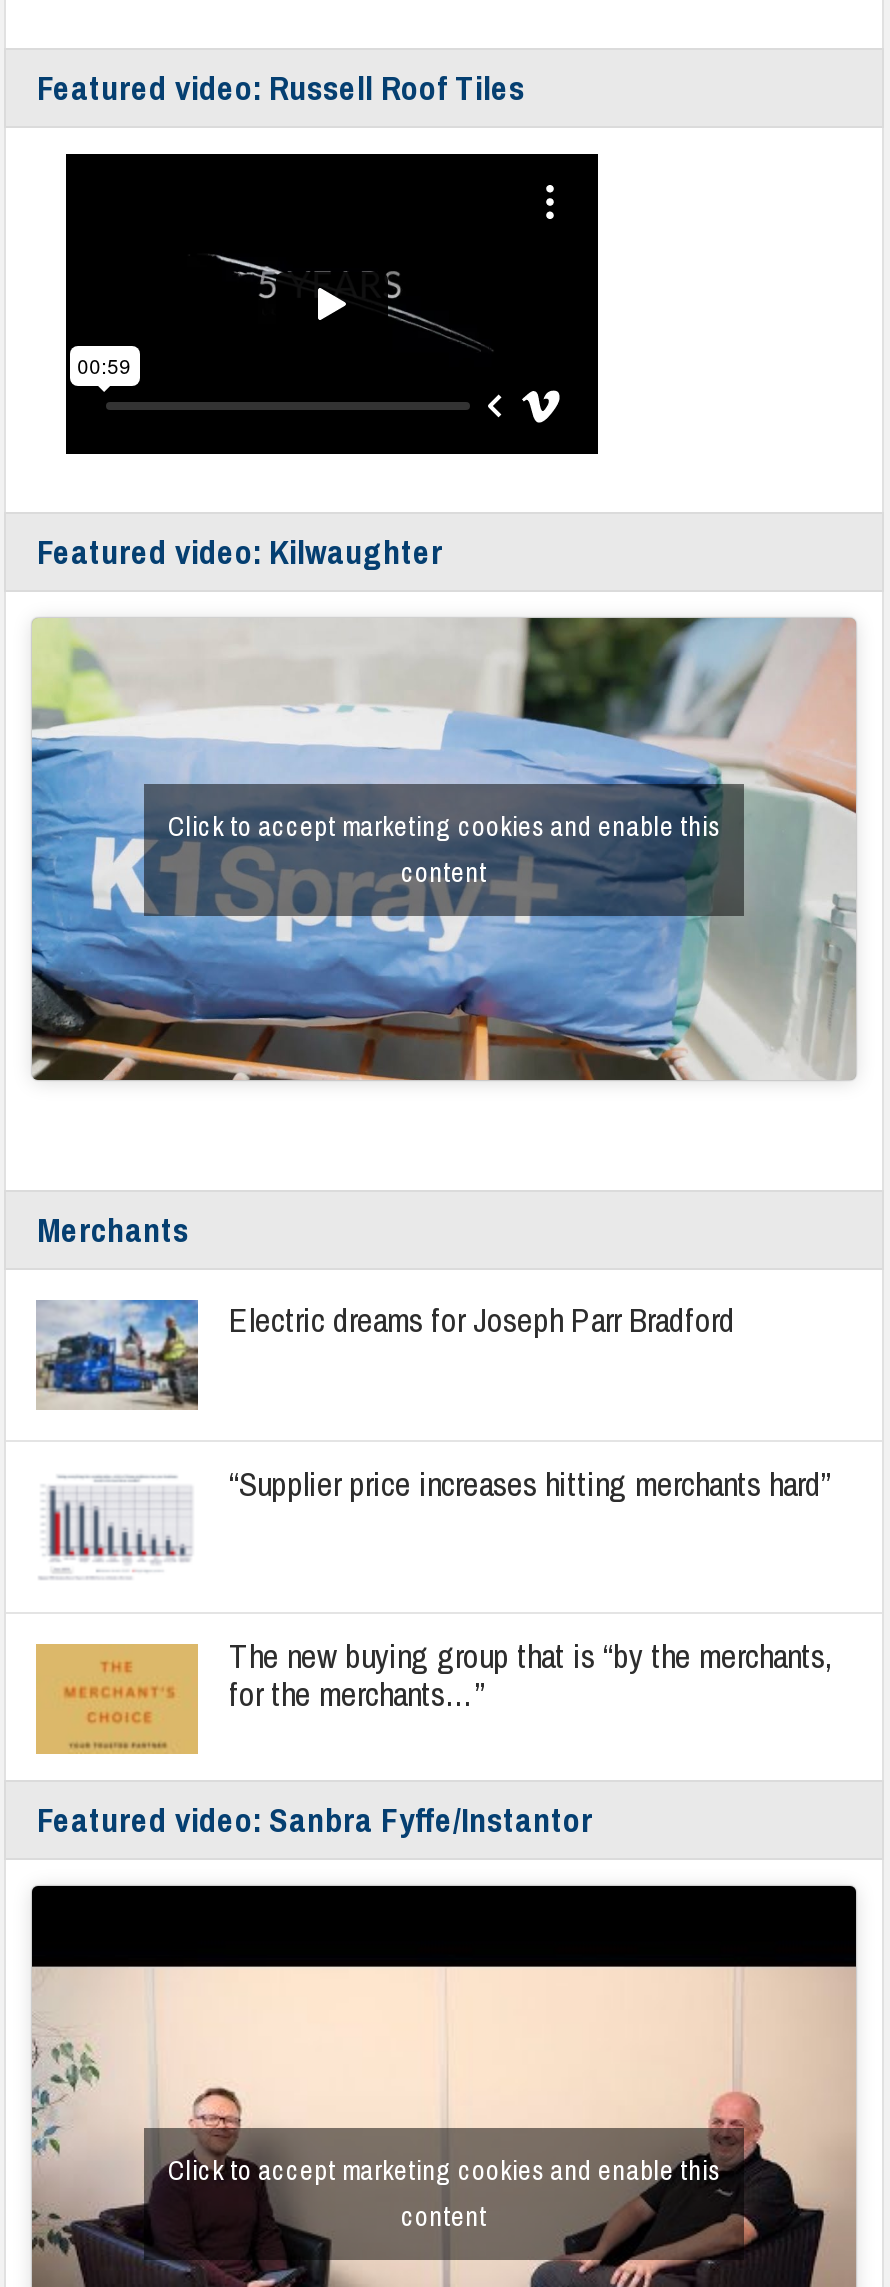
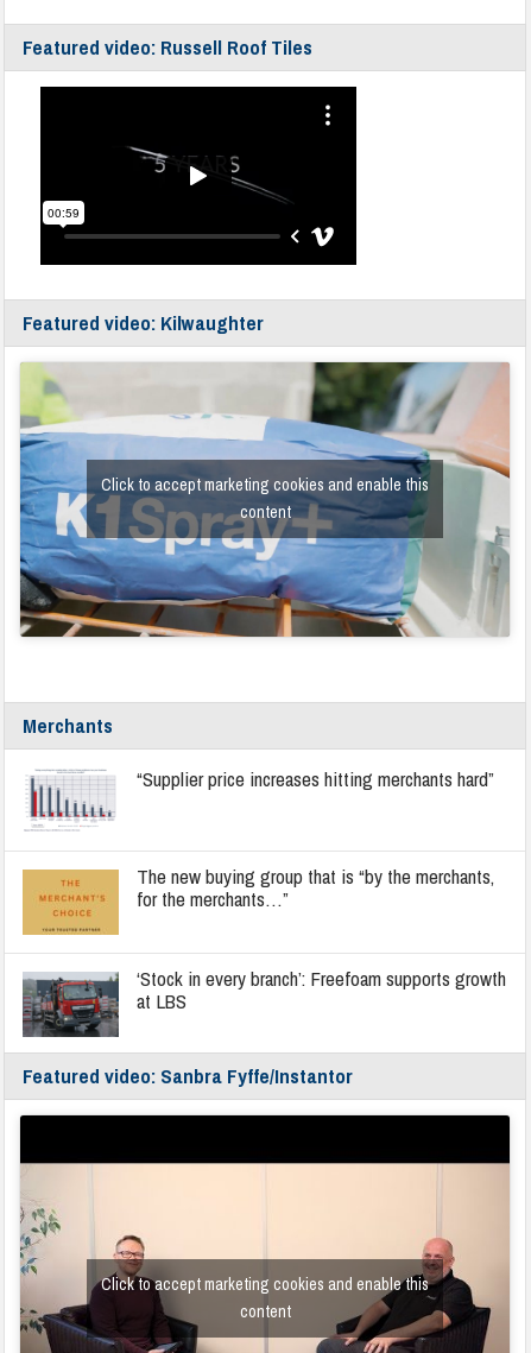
- [image]
- Electric dreams for Joseph Parr Bradford

moved up: [image] | “Supplier price increases hitting merchants hard”

moved up: The new buying group that is “by the merchants, | for the merchants…”

+ [image]
+ ‘Stock in every branch’: Freefoam supports growth
+ at LBS
